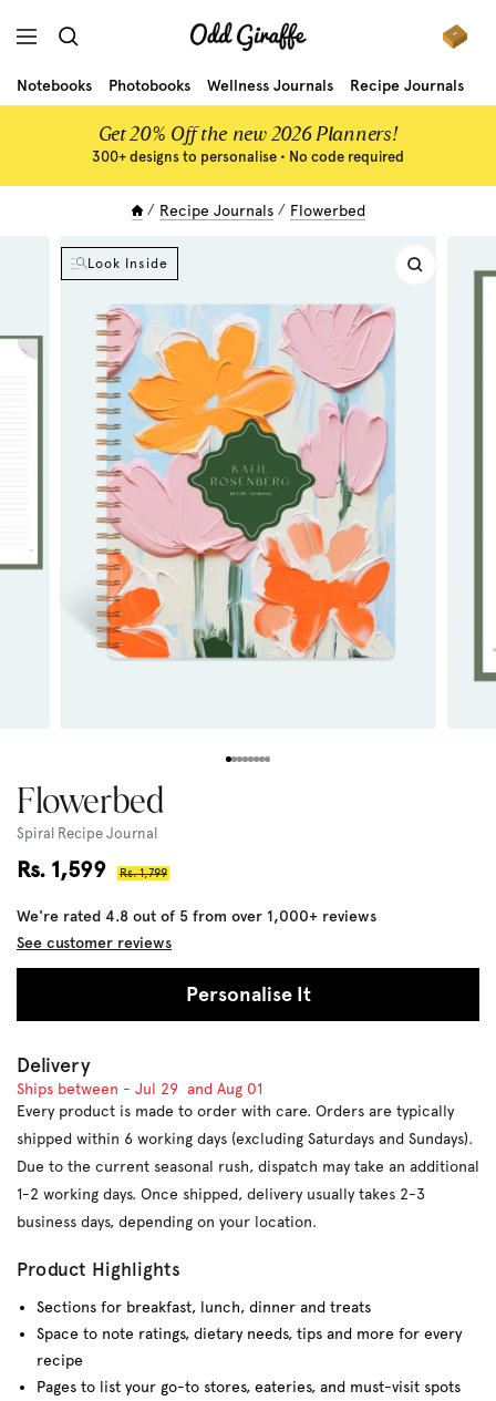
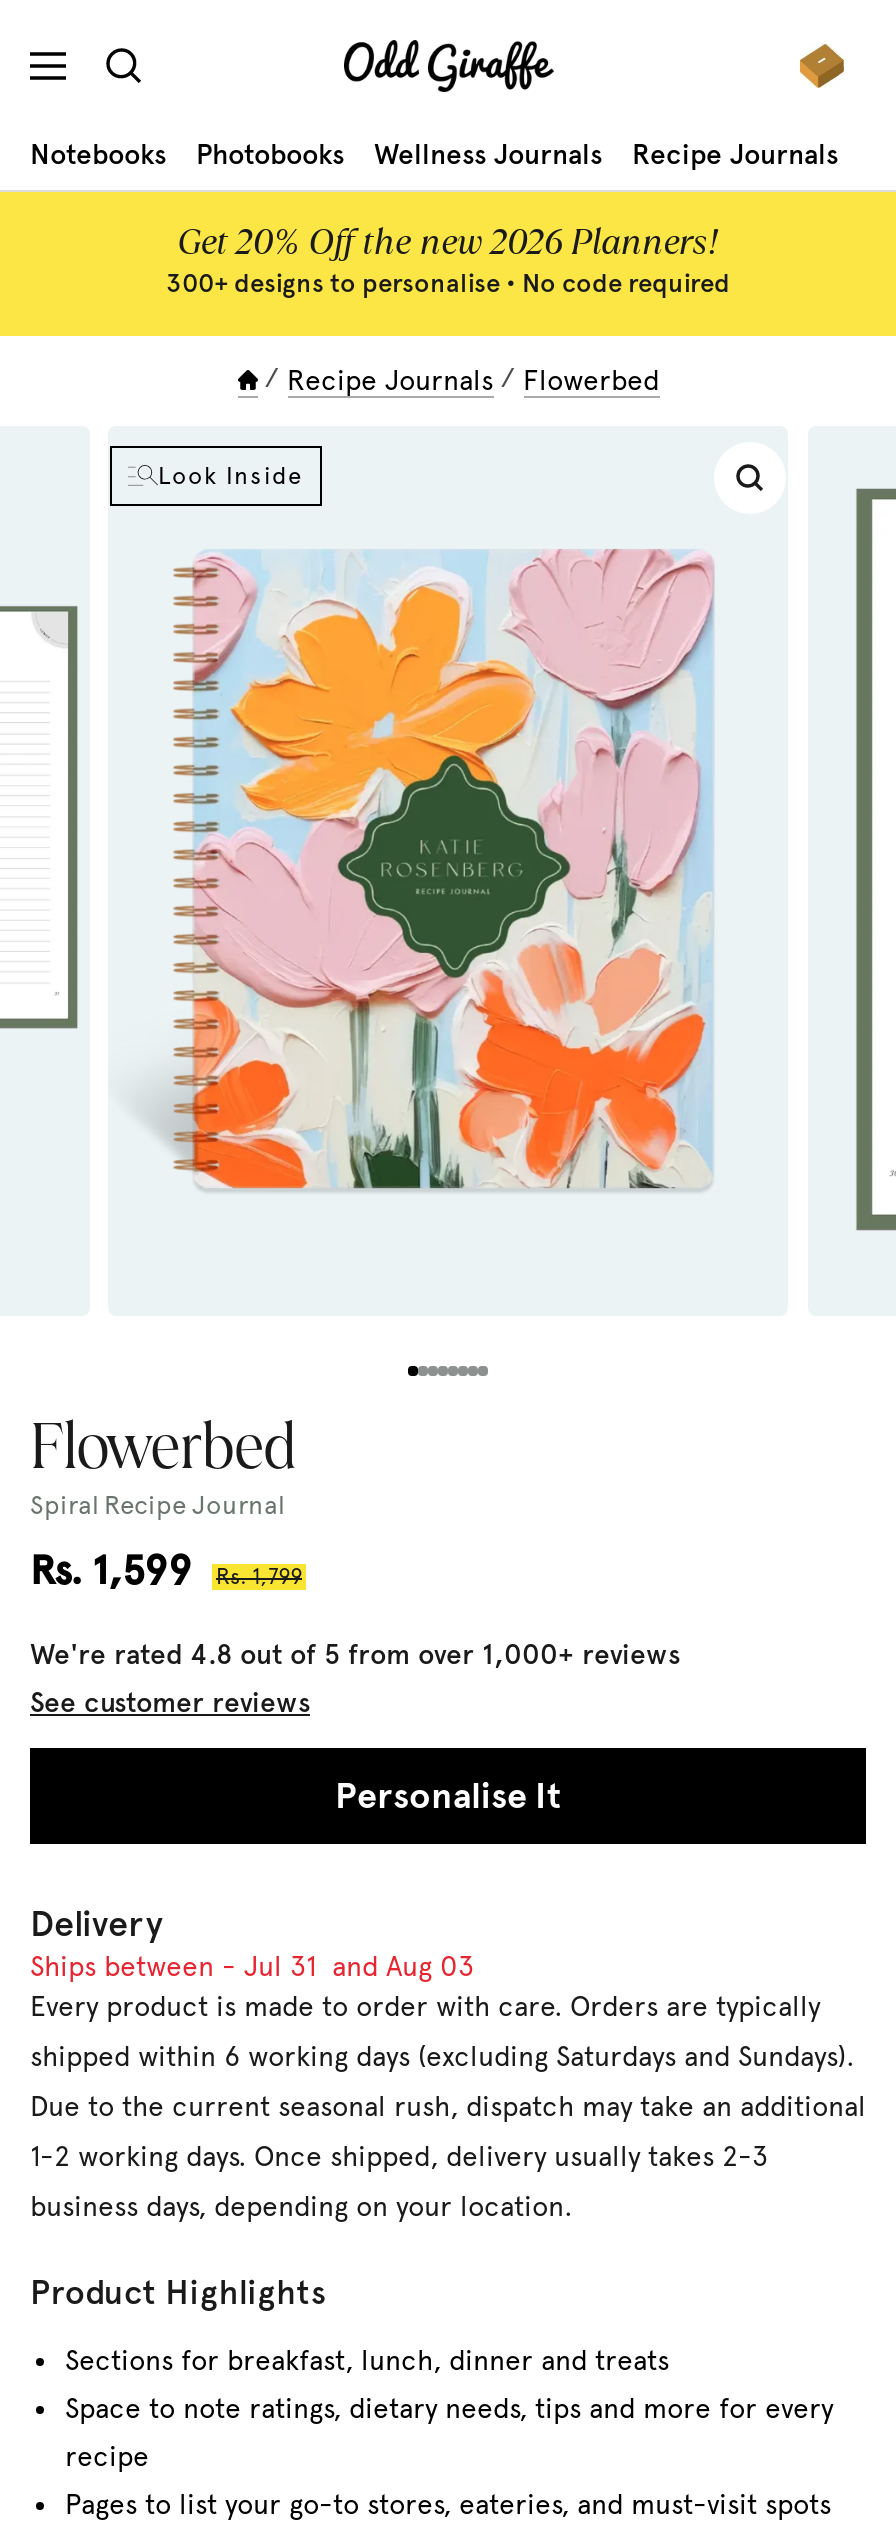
- Ships between - Jul 29 and Aug 01
+ Ships between - Jul 31 and Aug 03
